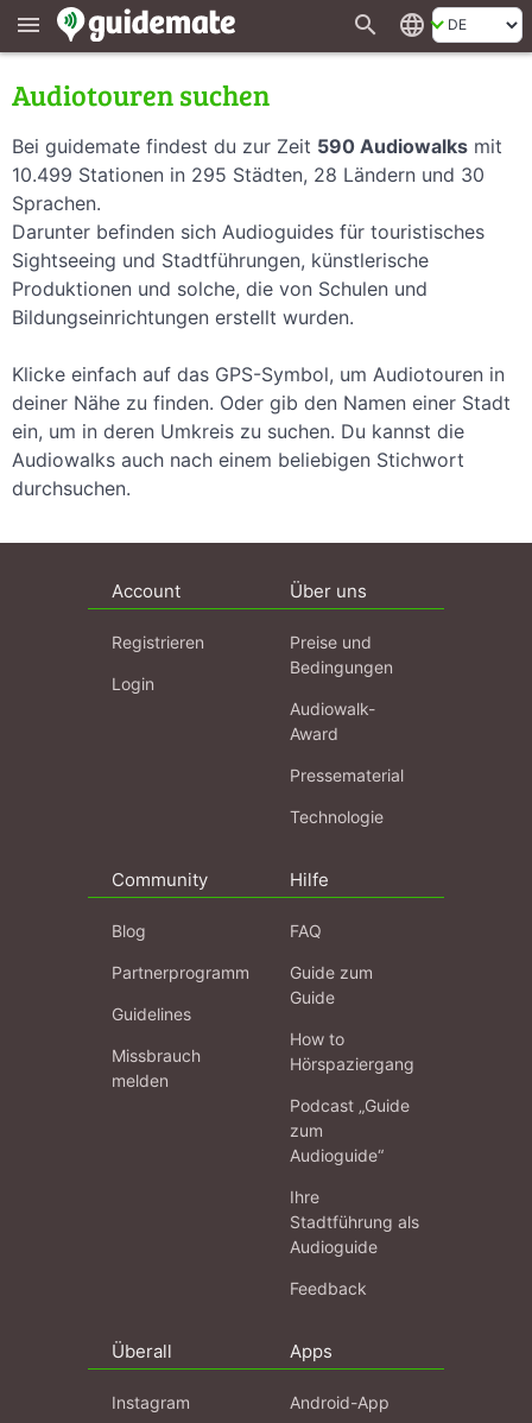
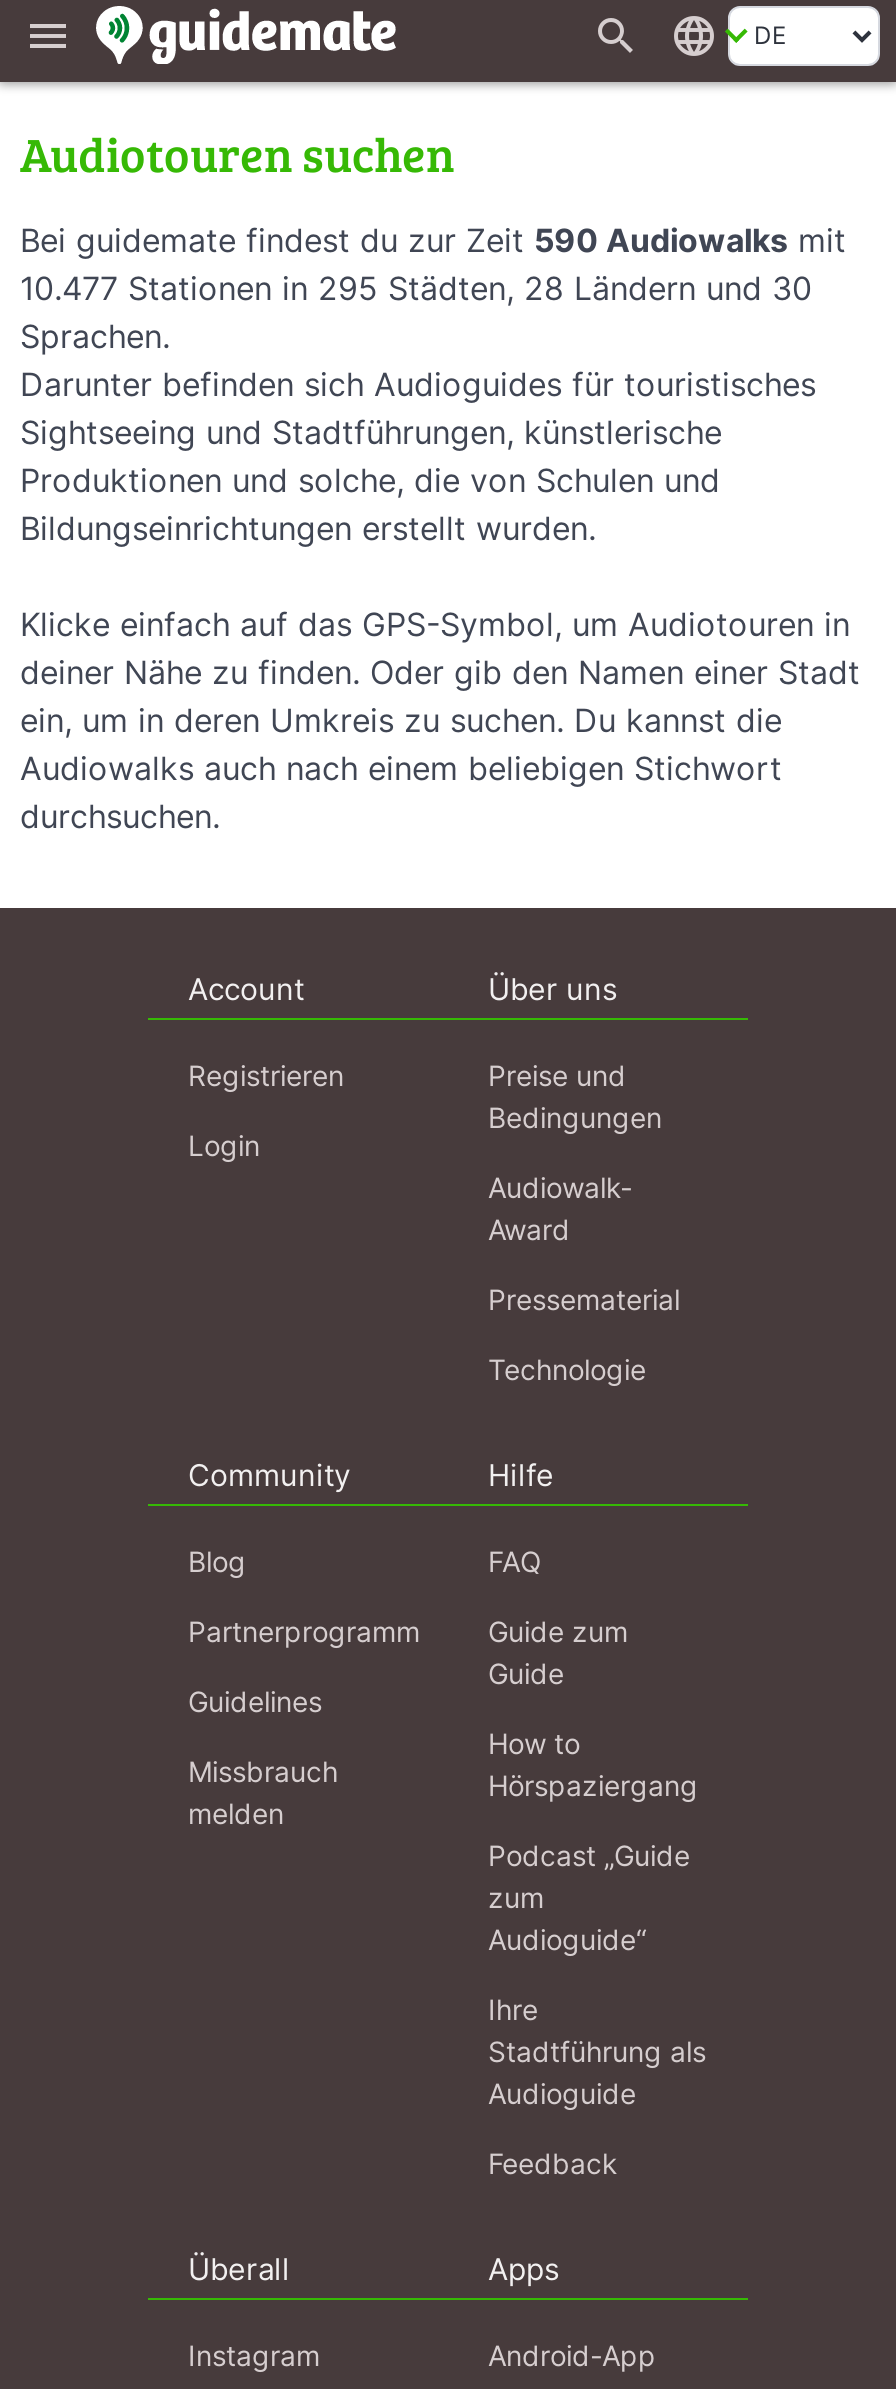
- 10.499 Stationen in 295 Städten, 28 Ländern und 30
+ 10.477 Stationen in 295 Städten, 28 Ländern und 30
